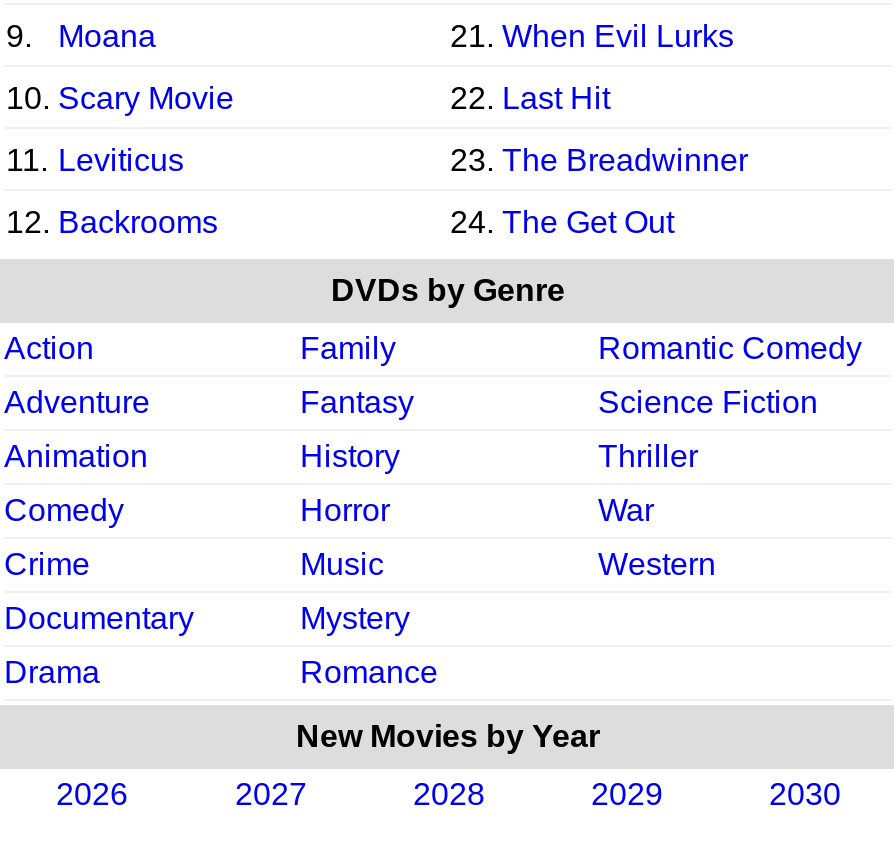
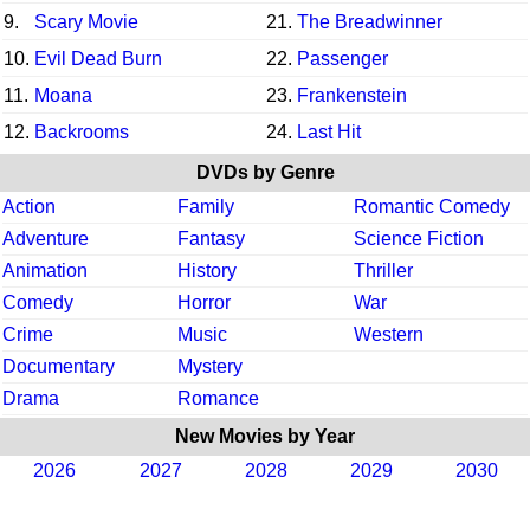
- Moana
- 21. When Evil Lurks
+ Scary Movie
+ 21. The Breadwinner

- 10. Scary Movie
- 22. Last Hit
+ 10. Evil Dead Burn
+ 22. Passenger

- 11. Leviticus
- 23. The Breadwinner
+ 11. Moana
+ 23. Frankenstein

- 24. The Get Out
+ 24. Last Hit
